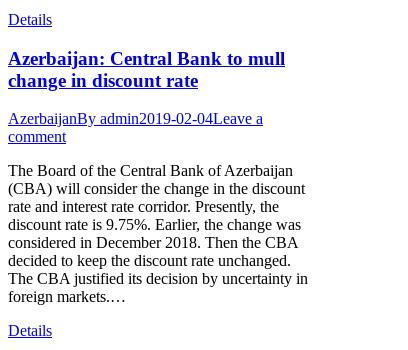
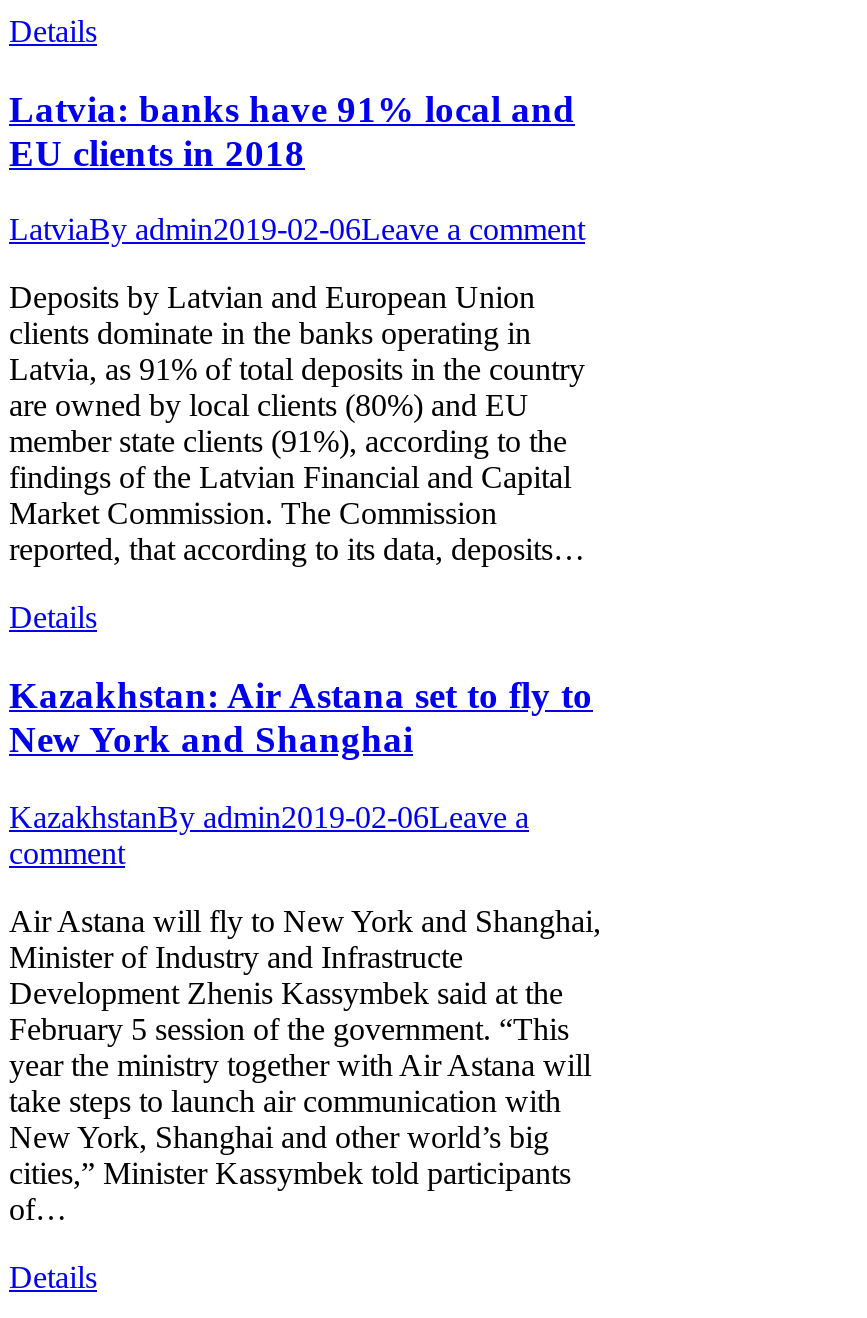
- Azerbaijan: Central Bank to mull
- change in discount rate
- AzerbaijanBy admin2019-02-04Leave a
+ Latvia: banks have 91% local and
+ EU clients in 2018
+ LatviaBy admin2019-02-06Leave a comment
+ Deposits by Latvian and European Union
+ clients dominate in the banks operating in
+ Latvia, as 91% of total deposits in the country
+ are owned by local clients (80%) and EU
+ member state clients (91%), according to the
+ findings of the Latvian Financial and Capital
+ Market Commission. The Commission
+ reported, that according to its data, deposits…
+ Details
+ Kazakhstan: Air Astana set to fly to
+ New York and Shanghai
+ KazakhstanBy admin2019-02-06Leave a

- The Board of the Central Bank of Azerbaijan
- (CBA) will consider the change in the discount
- rate and interest rate corridor. Presently, the
- discount rate is 9.75%. Earlier, the change was
- considered in December 2018. Then the CBA
- decided to keep the discount rate unchanged.
- The CBA justified its decision by uncertainty in
- foreign markets.…
+ Air Astana will fly to New York and Shanghai,
+ Minister of Industry and Infrastructe
+ Development Zhenis Kassymbek said at the
+ February 5 session of the government. “This
+ year the ministry together with Air Astana will
+ take steps to launch air communication with
+ New York, Shanghai and other world’s big
+ cities,” Minister Kassymbek told participants
+ of…
